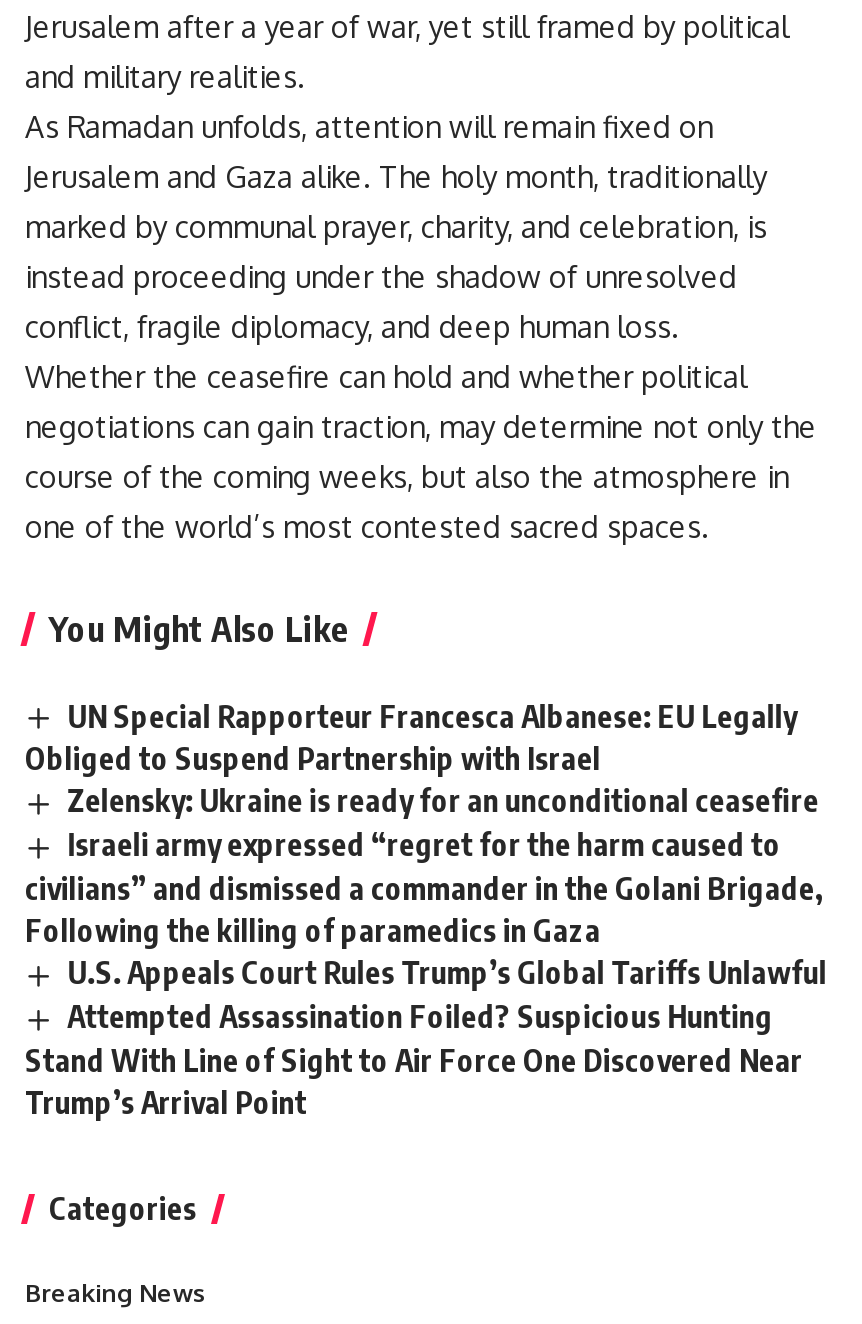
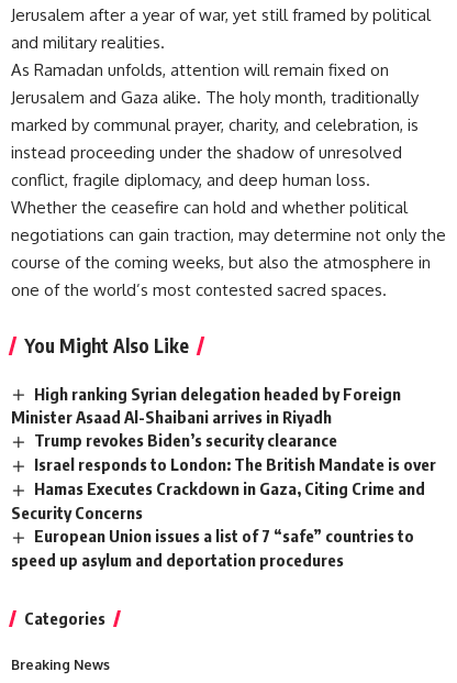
- UN Special Rapporteur Francesca Albanese: EU Legally
- Obliged to Suspend Partnership with Israel
- Zelensky: Ukraine is ready for an unconditional ceasefire
- Israeli army expressed “regret for the harm caused to
- civilians” and dismissed a commander in the Golani Brigade,
- Following the killing of paramedics in Gaza
- U.S. Appeals Court Rules Trump’s Global Tariffs Unlawful
- Attempted Assassination Foiled? Suspicious Hunting
- Stand With Line of Sight to Air Force One Discovered Near
- Trump’s Arrival Point
+ High ranking Syrian delegation headed by Foreign
+ Minister Asaad Al-Shaibani arrives in Riyadh
+ Trump revokes Biden’s security clearance
+ Israel responds to London: The British Mandate is over
+ Hamas Executes Crackdown in Gaza, Citing Crime and
+ Security Concerns
+ European Union issues a list of 7 “safe” countries to
+ speed up asylum and deportation procedures
